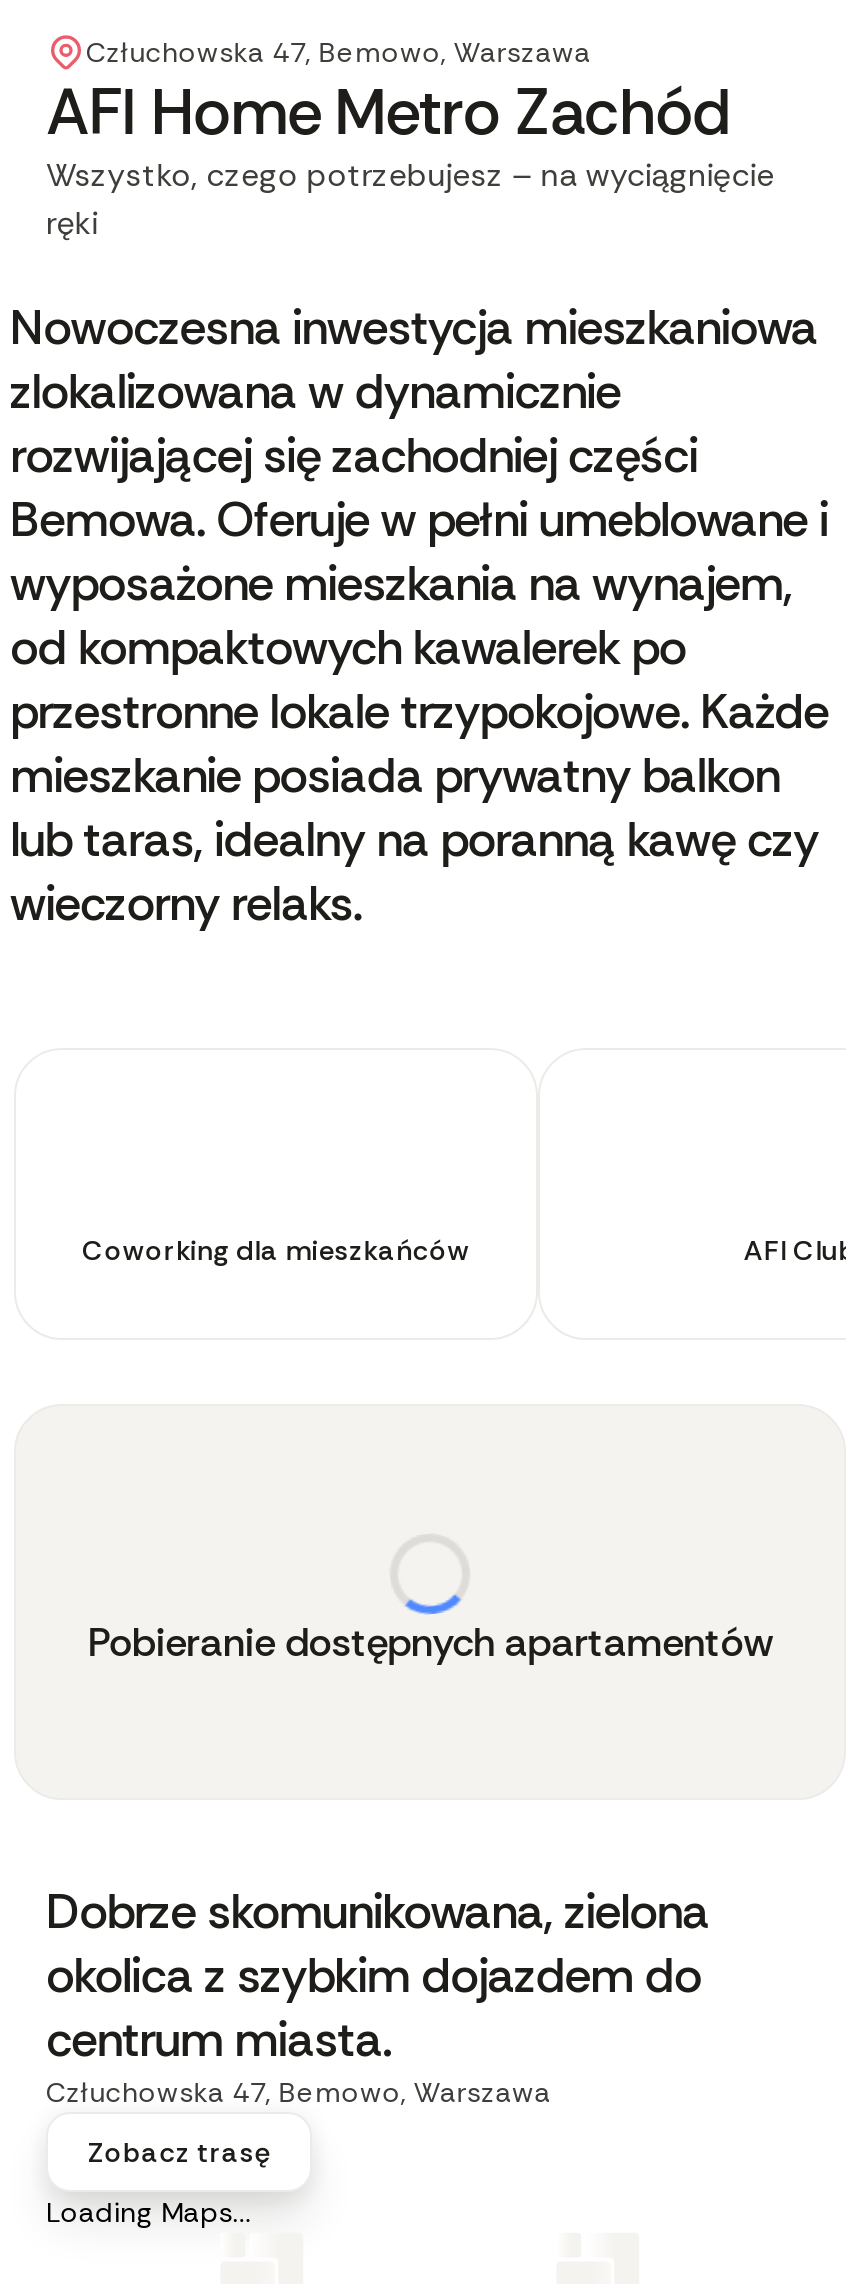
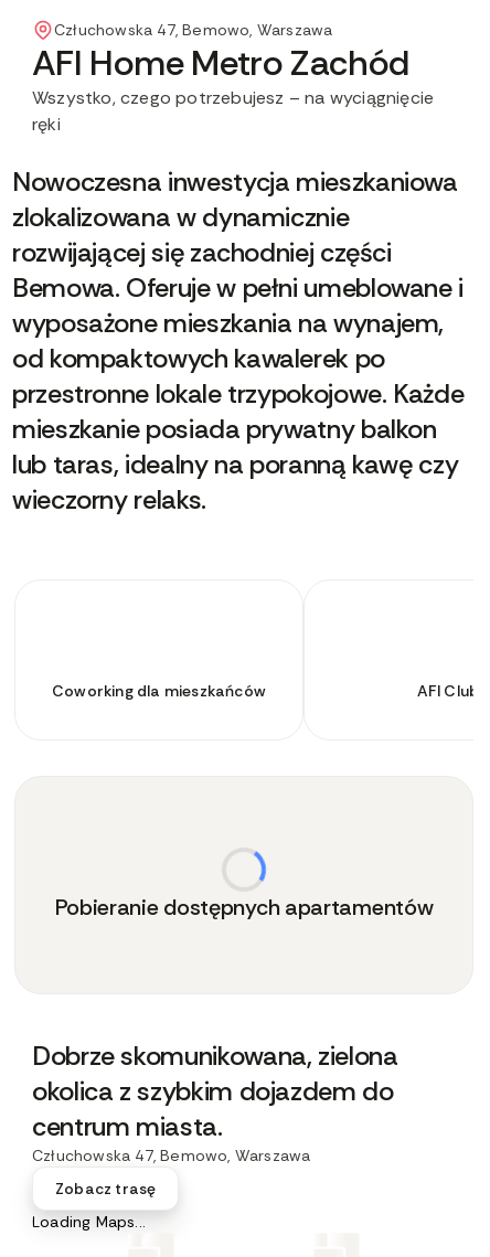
- [image]
+ [image]
